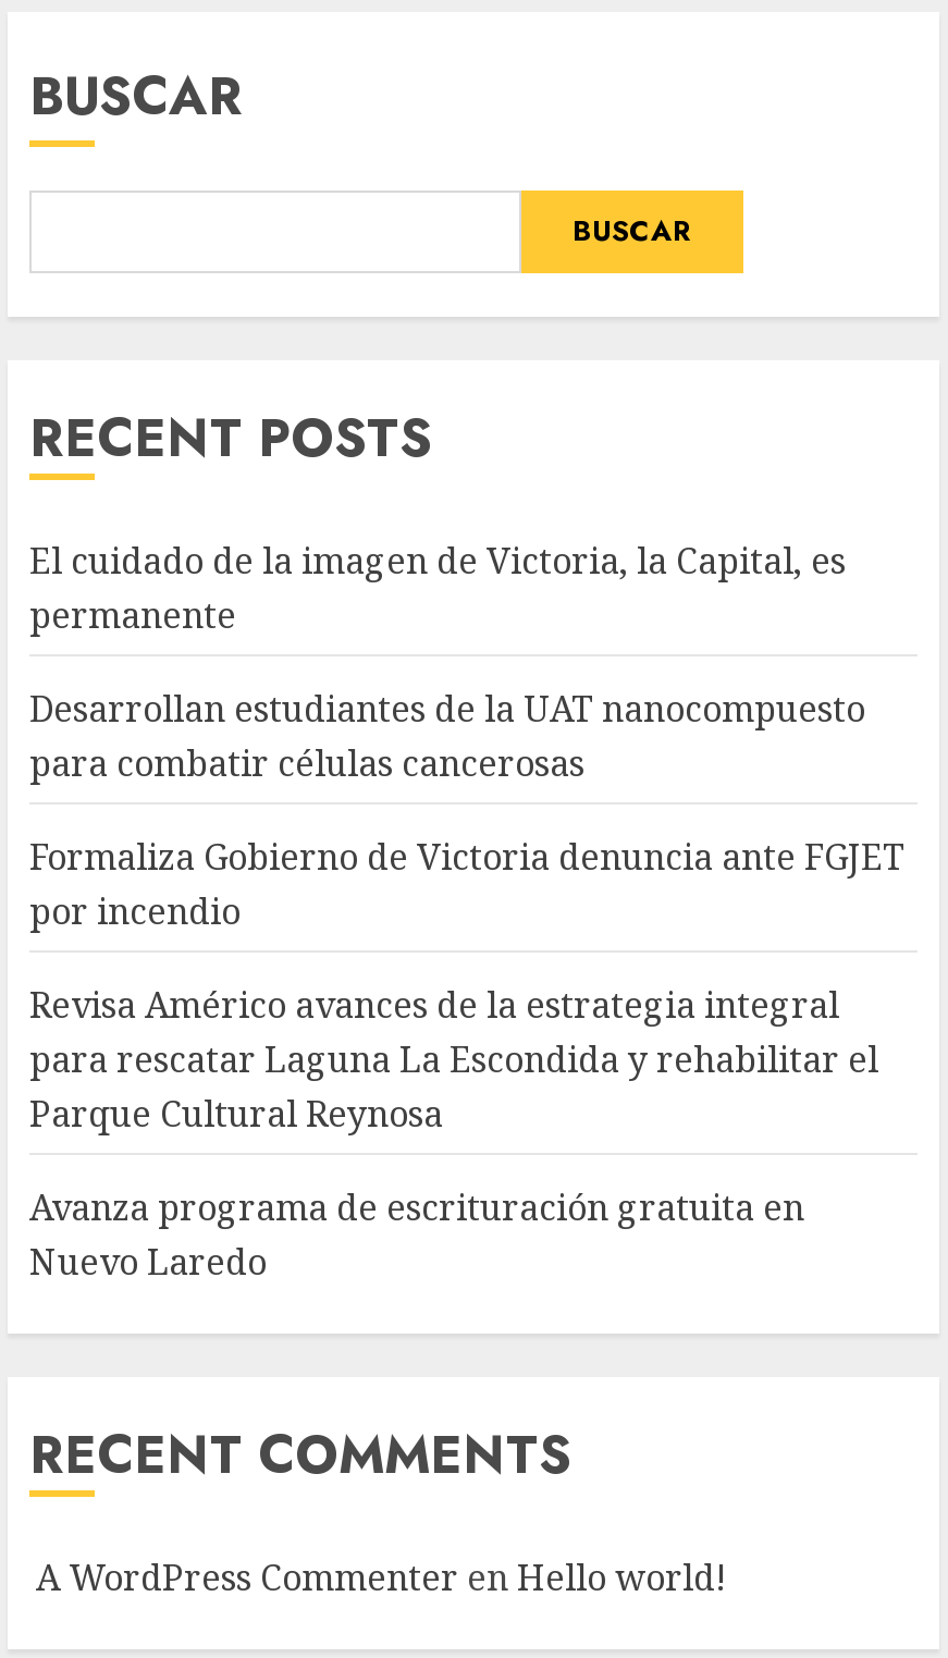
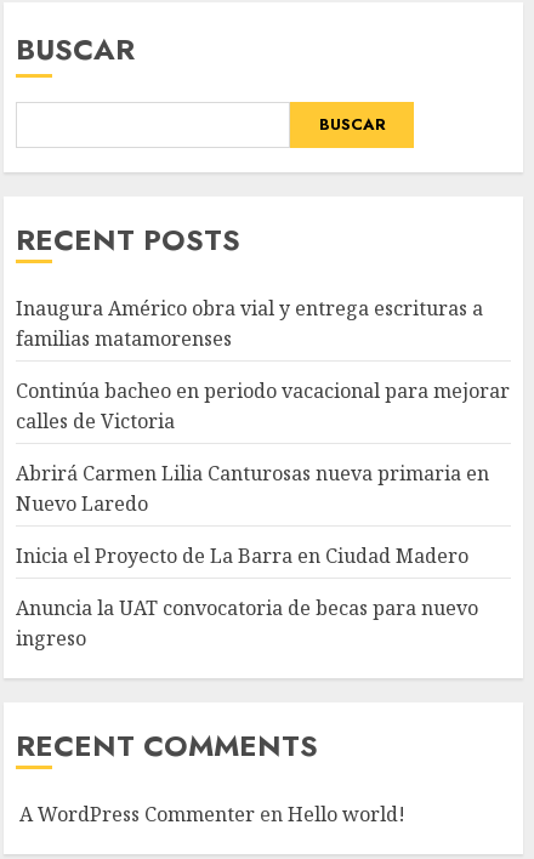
- El cuidado de la imagen de Victoria, la Capital, es
- permanente
- Desarrollan estudiantes de la UAT nanocompuesto
- para combatir células cancerosas
- Formaliza Gobierno de Victoria denuncia ante FGJET
- por incendio
- Revisa Américo avances de la estrategia integral
- para rescatar Laguna La Escondida y rehabilitar el
- Parque Cultural Reynosa
- Avanza programa de escrituración gratuita en
+ Inaugura Américo obra vial y entrega escrituras a
+ familias matamorenses
+ Continúa bacheo en periodo vacacional para mejorar
+ calles de Victoria
+ Abrirá Carmen Lilia Canturosas nueva primaria en

moved up: Nuevo Laredo

+ Inicia el Proyecto de La Barra en Ciudad Madero
+ Anuncia la UAT convocatoria de becas para nuevo
+ ingreso
